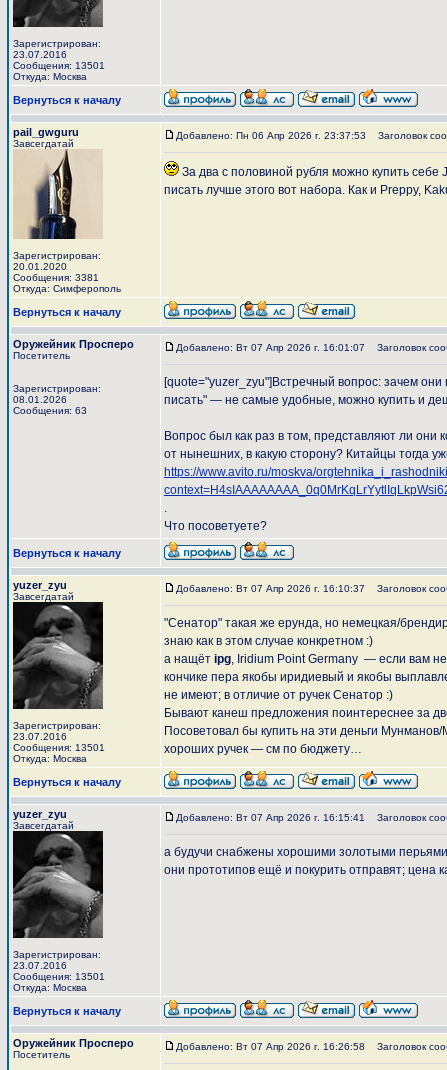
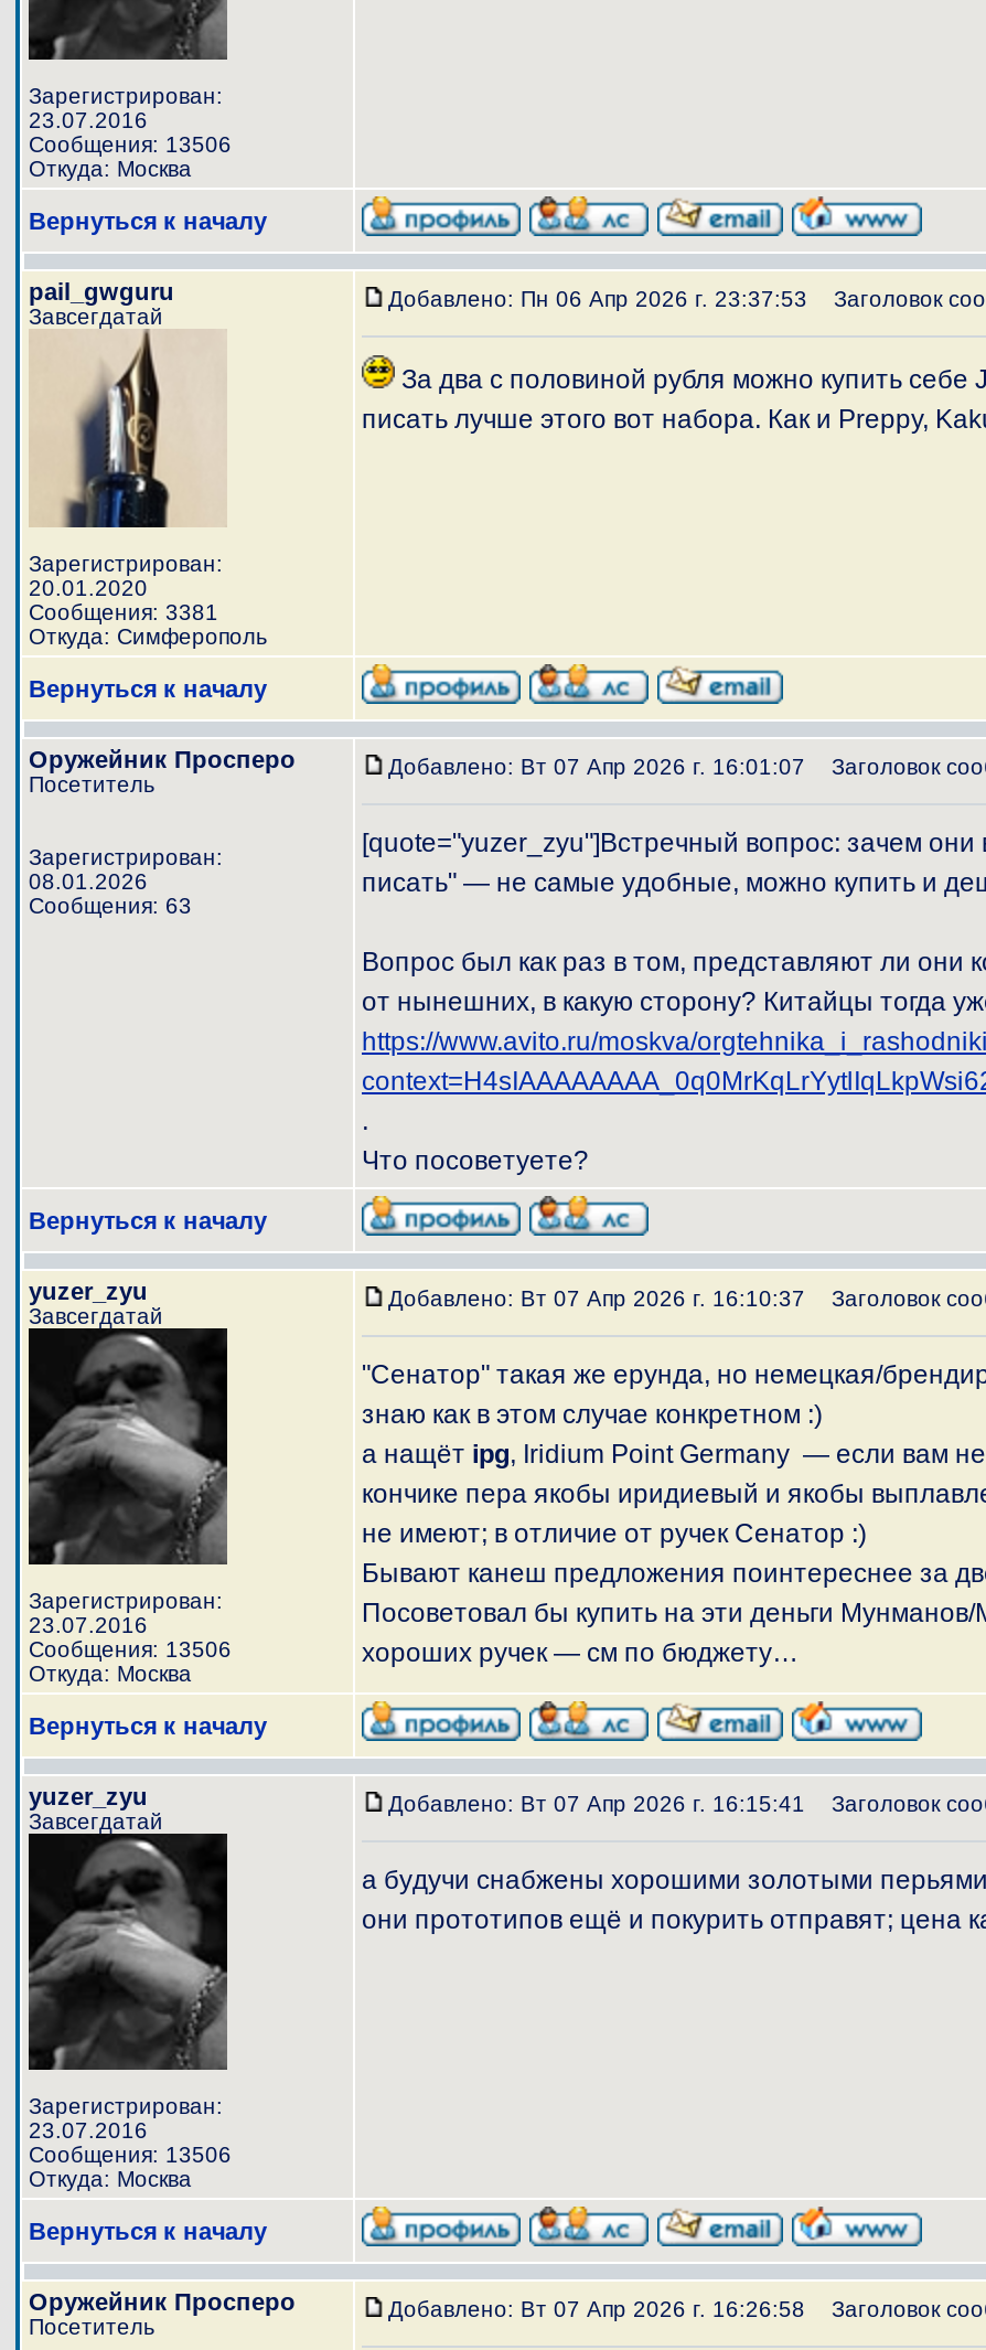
- Сообщения: 13501
+ Сообщения: 13506

- Сообщения: 13501
+ Сообщения: 13506

- Сообщения: 13501
+ Сообщения: 13506
